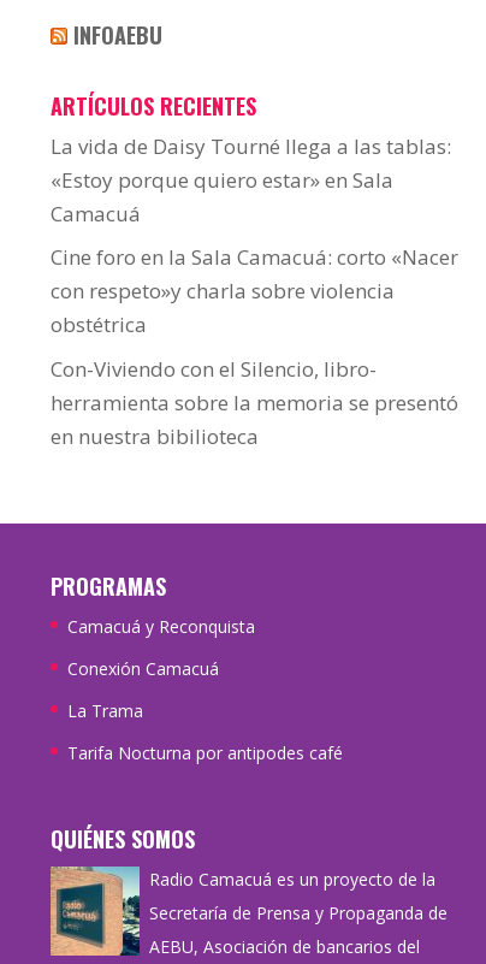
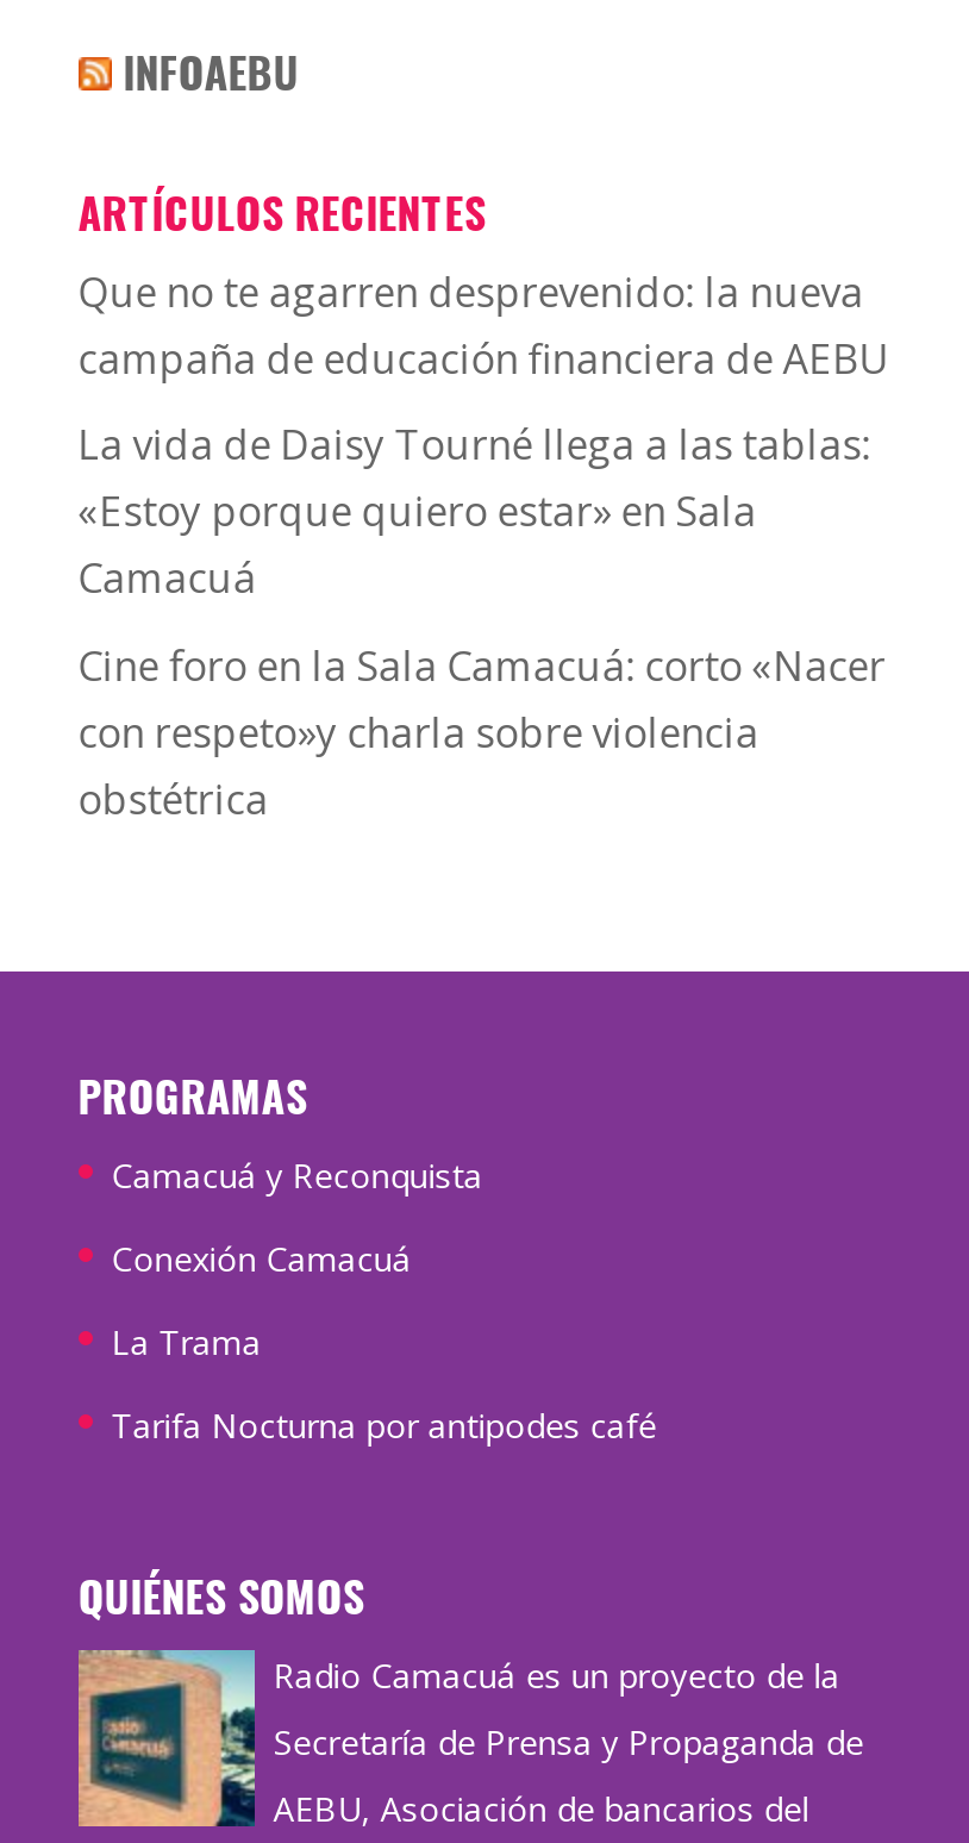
+ Que no te agarren desprevenido: la nueva
+ campaña de educación financiera de AEBU

moved down: La vida de Daisy Tourné llega a las tablas: | «Estoy porque quiero estar» en Sala | Camacuá | Cine foro en la Sala Camacuá: corto «Nacer | con respeto»y charla sobre violencia | obstétrica

- Con-Viviendo con el Silencio, libro-
- herramienta sobre la memoria se presentó
- en nuestra bibilioteca
